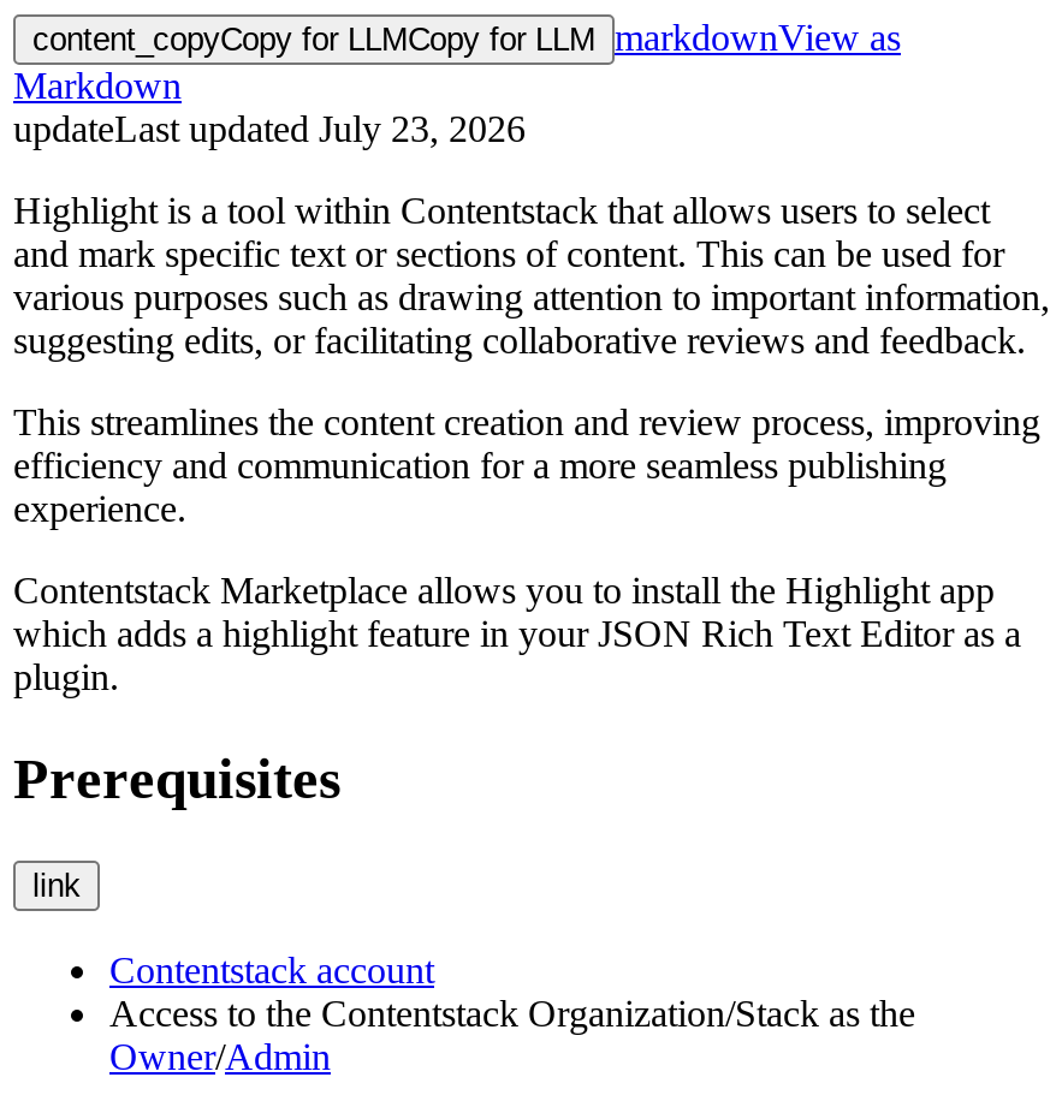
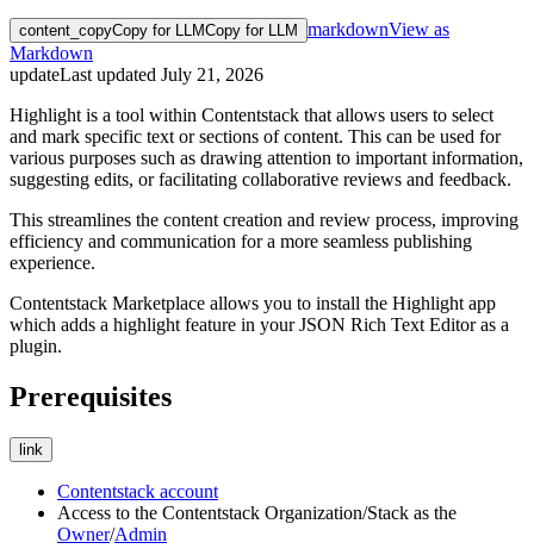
- updateLast updated July 23, 2026
+ updateLast updated July 21, 2026
